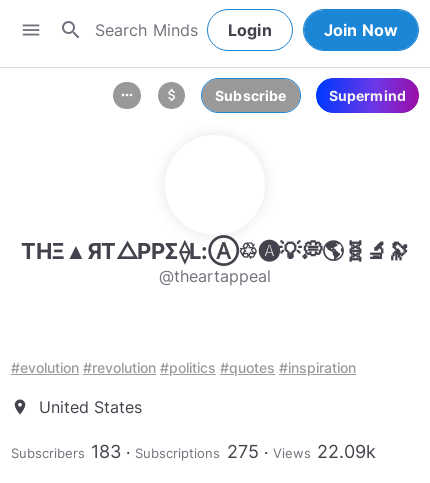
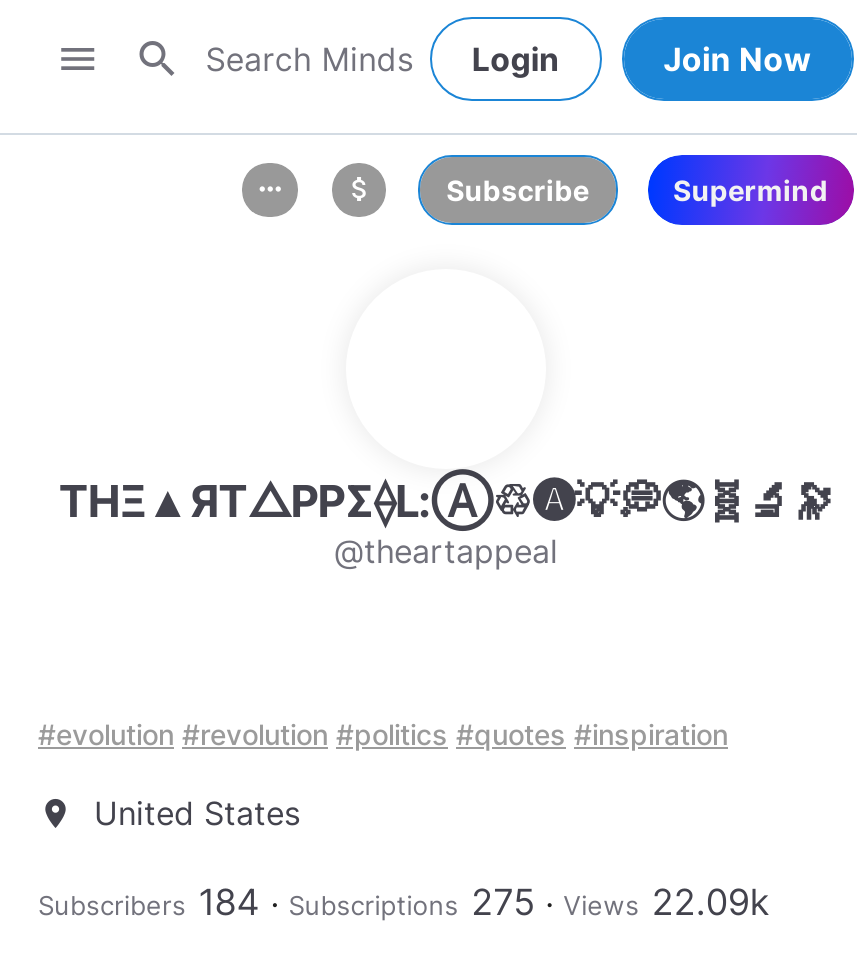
- Subscribers 183 Subscriptions 275 Views 22.09k
+ Subscribers 184 Subscriptions 275 Views 22.09k
